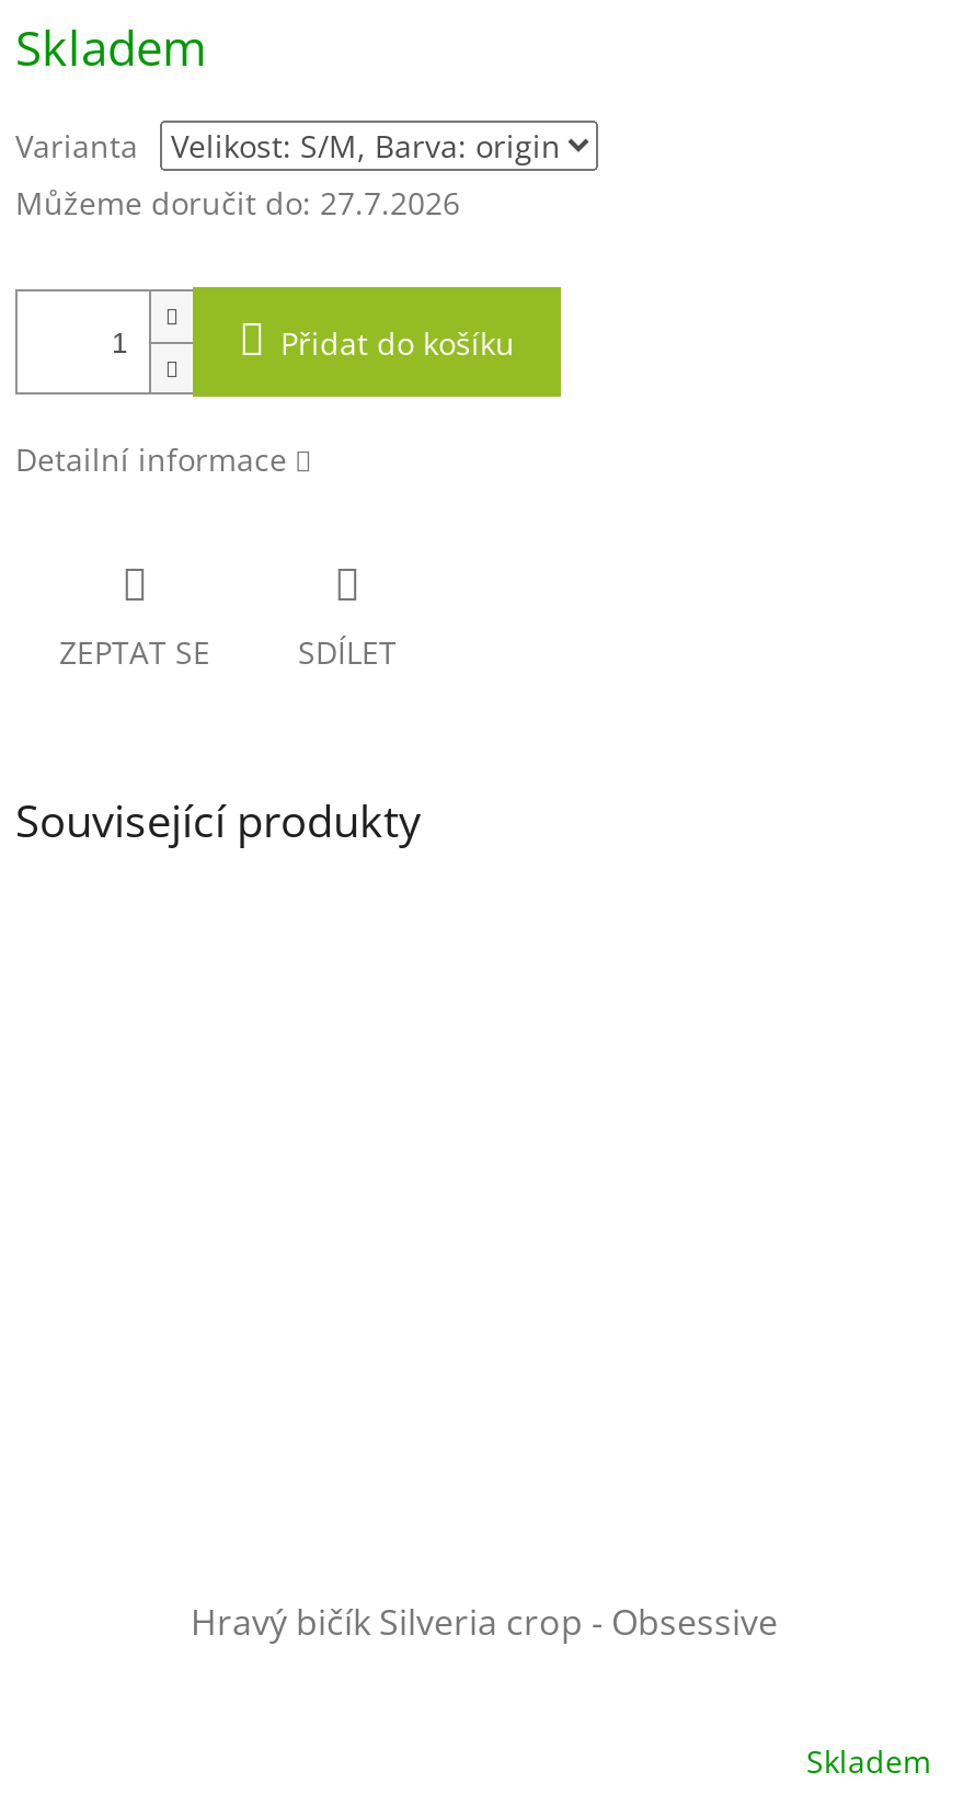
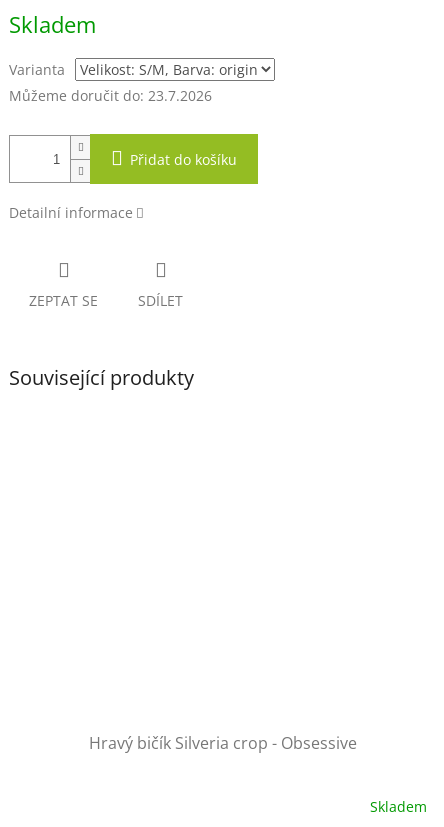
- Můžeme doručit do: 27.7.2026
+ Můžeme doručit do: 23.7.2026
